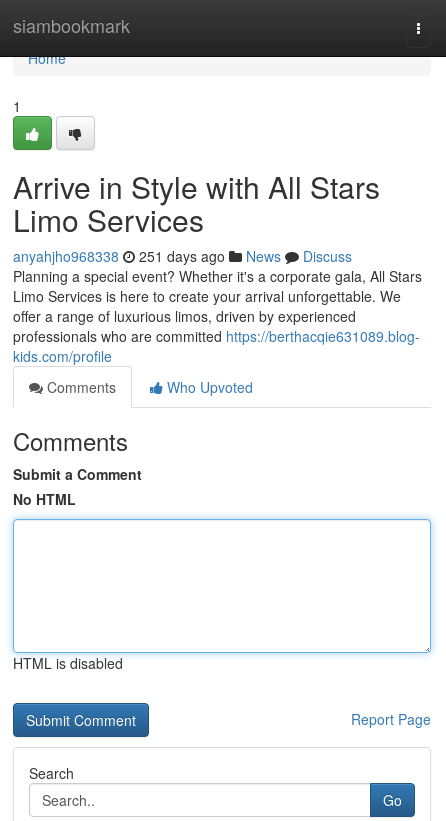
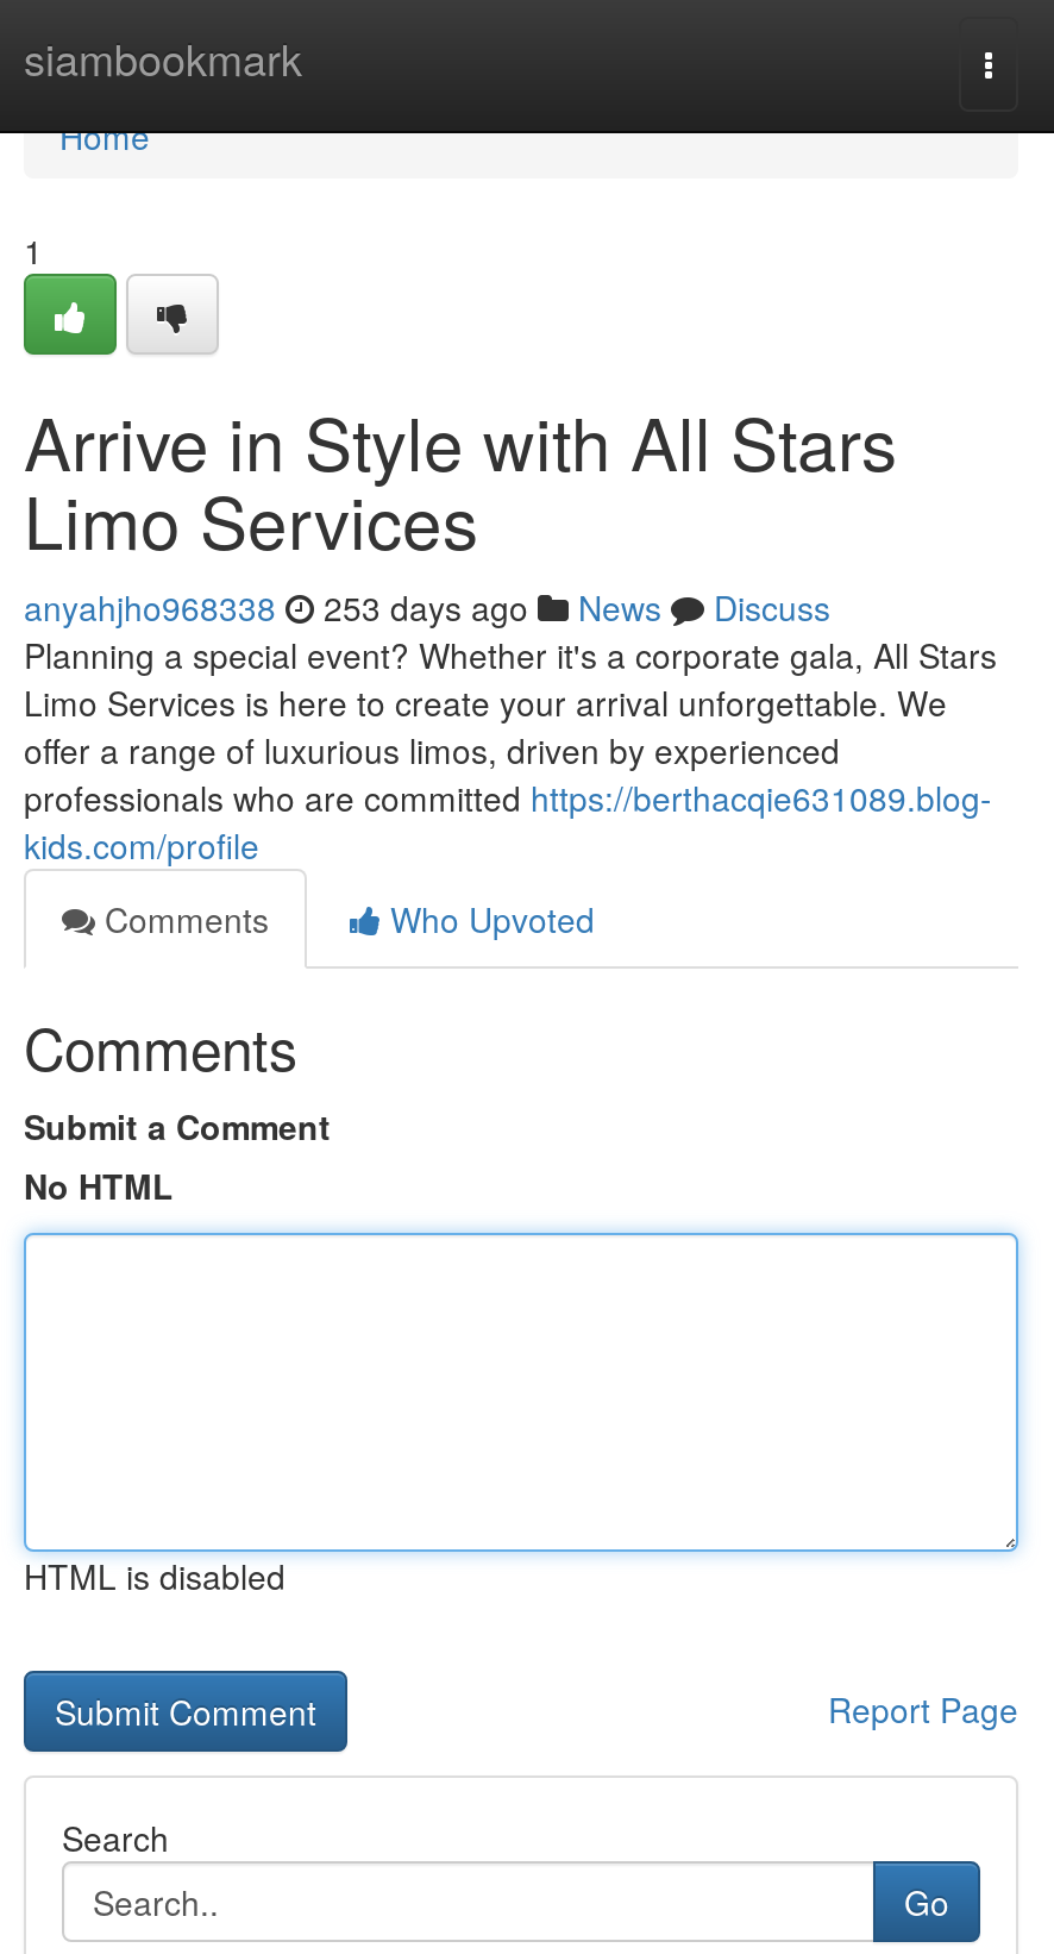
- anyahjho968338 251 days ago News Discuss
+ anyahjho968338 253 days ago News Discuss
